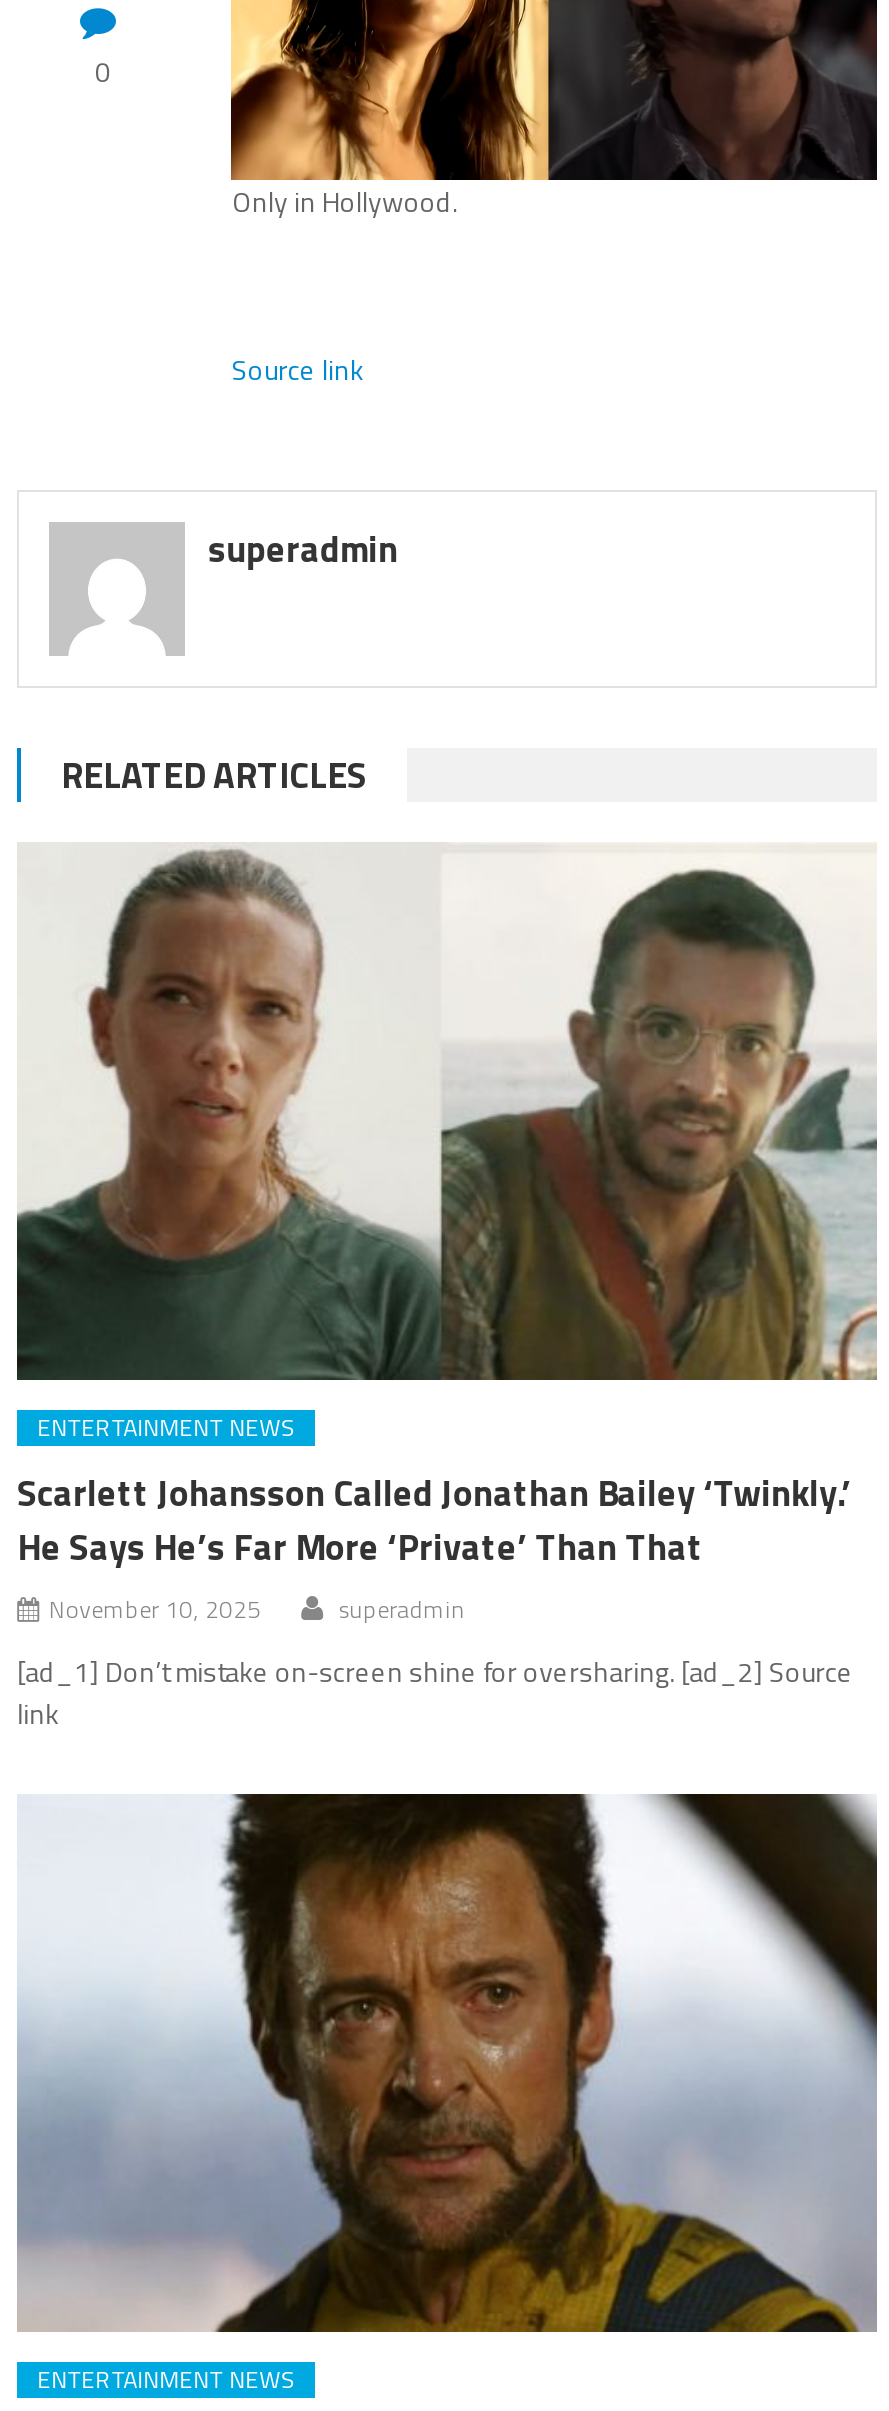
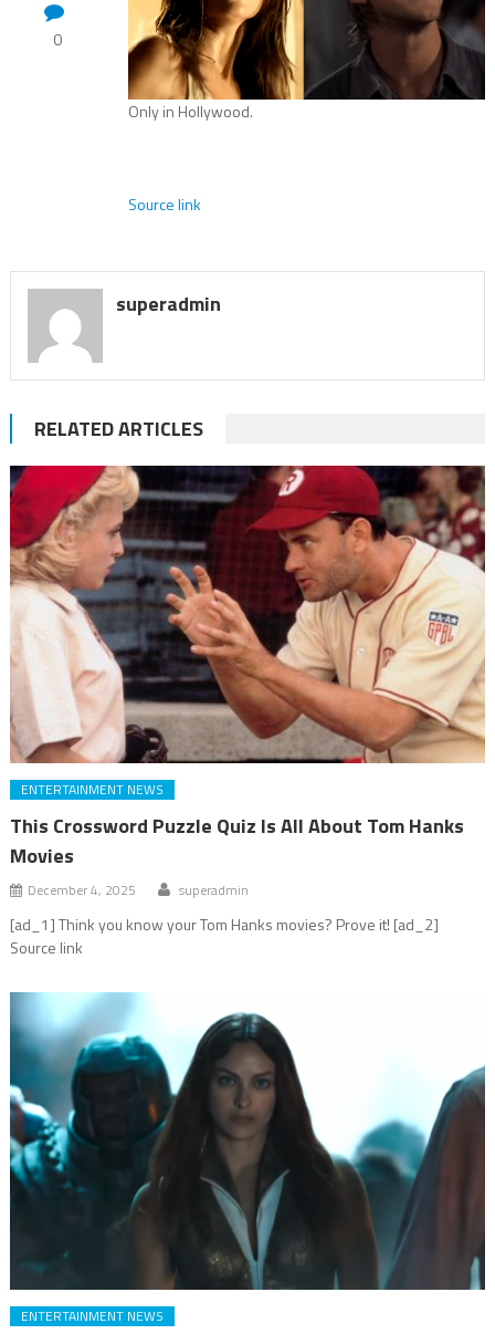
- [image]
+ [image]

- Scarlett Johansson Called Jonathan Bailey ‘Twinkly.’
- He Says He’s Far More ‘Private’ Than That
- November 10, 2025
+ This Crossword Puzzle Quiz Is All About Tom Hanks
+ Movies
+ December 4, 2025

- [ad_1] Don’t mistake on-screen shine for oversharing. [ad_2] Source
- link
+ [ad_1] Think you know your Tom Hanks movies? Prove it! [ad_2]
+ Source link

- [image]
+ [image]
